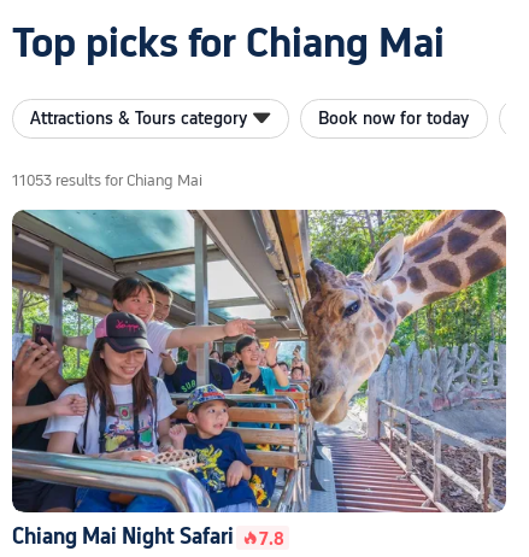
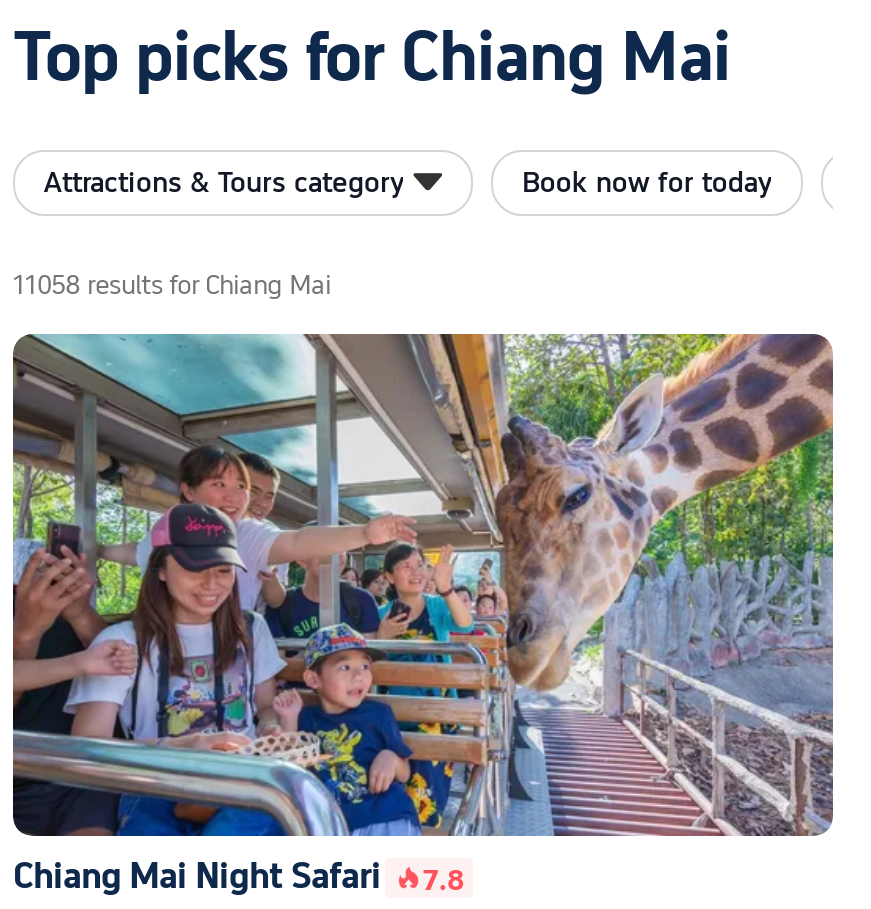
- 11053 results for Chiang Mai
+ 11058 results for Chiang Mai
